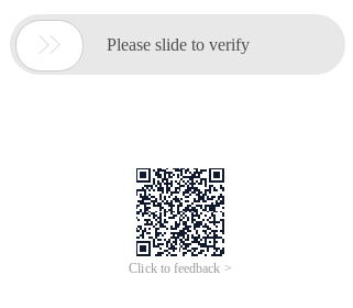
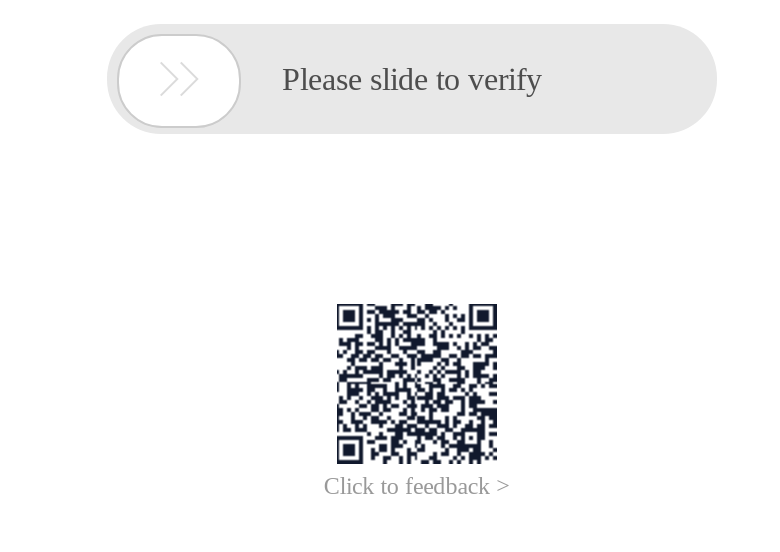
- [image]
+ [image]
